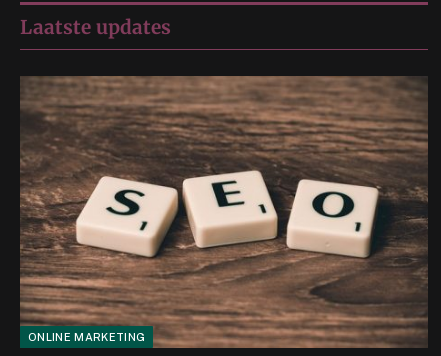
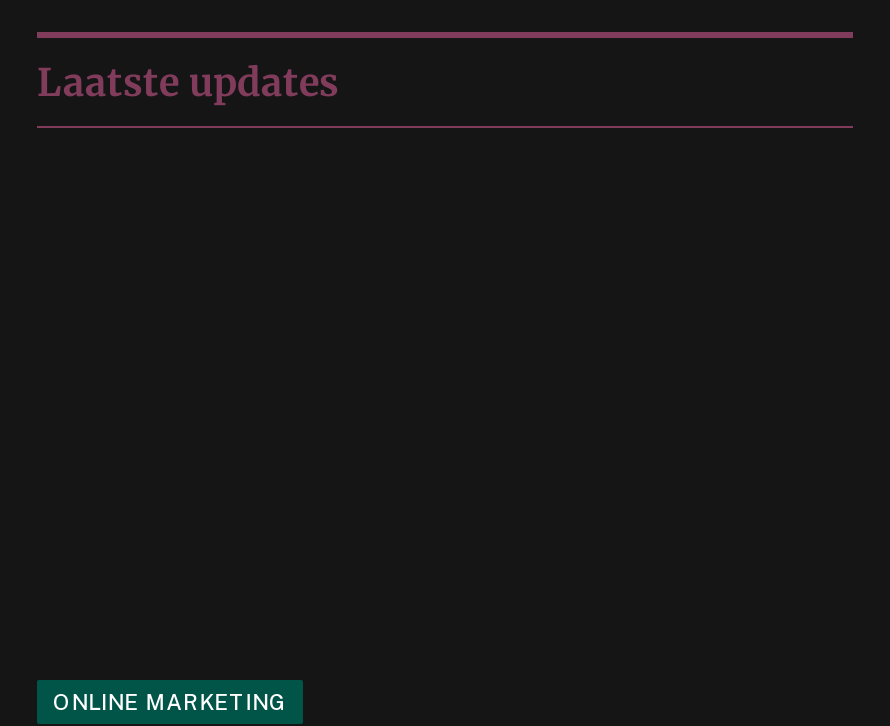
- [image]
